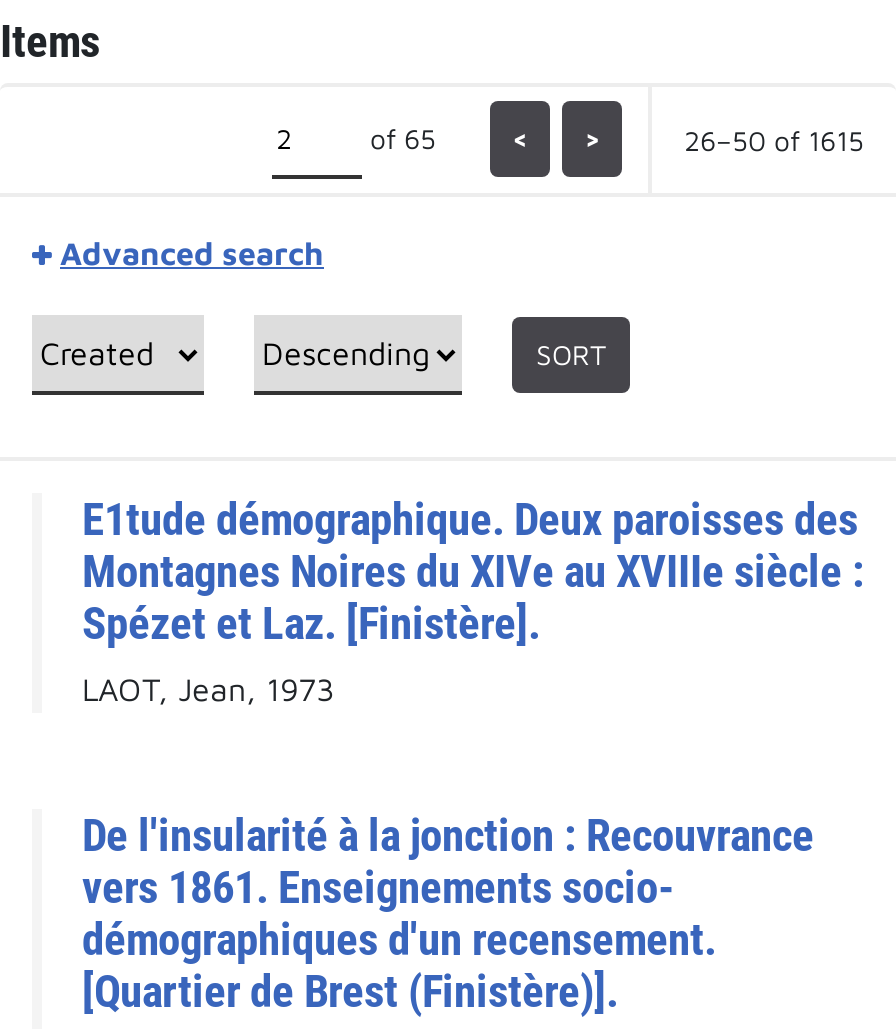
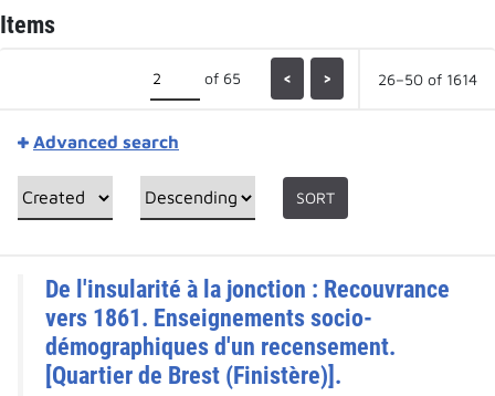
- 26–50 of 1615
+ 26–50 of 1614

- E1tude démographique. Deux paroisses des
- Montagnes Noires du XIVe au XVIIIe siècle :
- Spézet et Laz. [Finistère].
- LAOT, Jean, 1973
